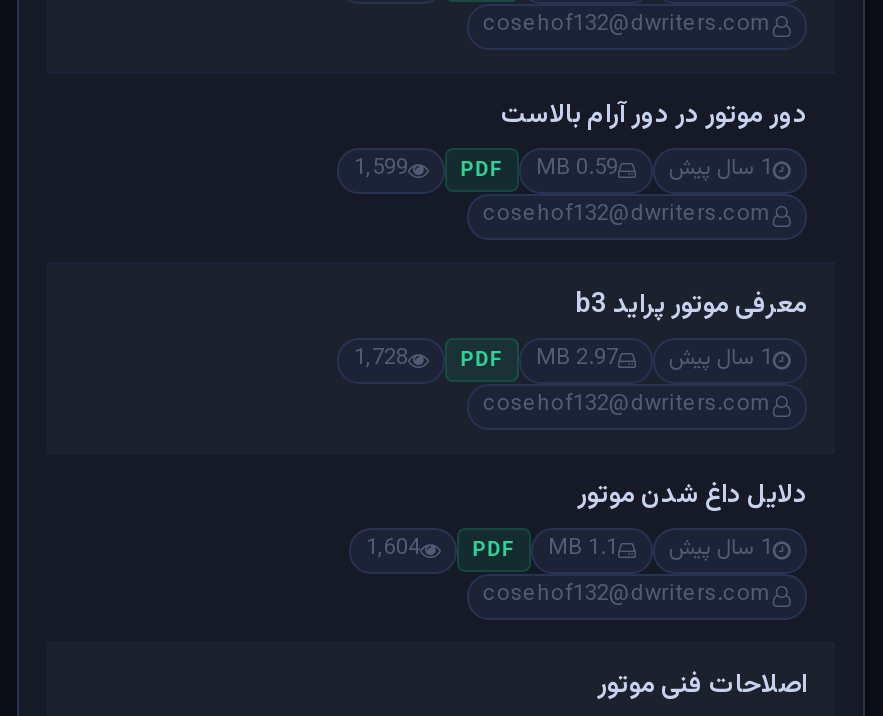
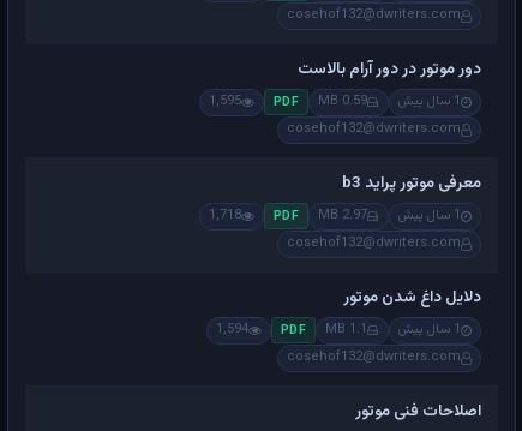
- 1,599 PDF
+ 1,595 PDF

- 1,728 PDF
+ 1,718 PDF

- 1,604 PDF
+ 1,594 PDF
